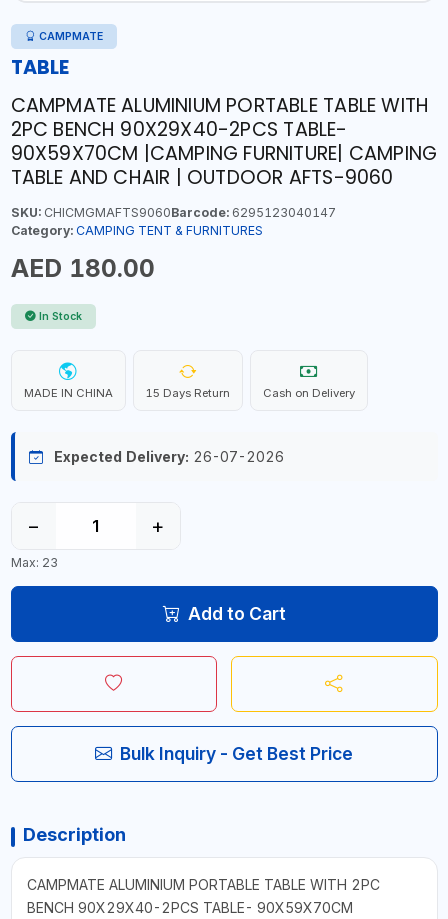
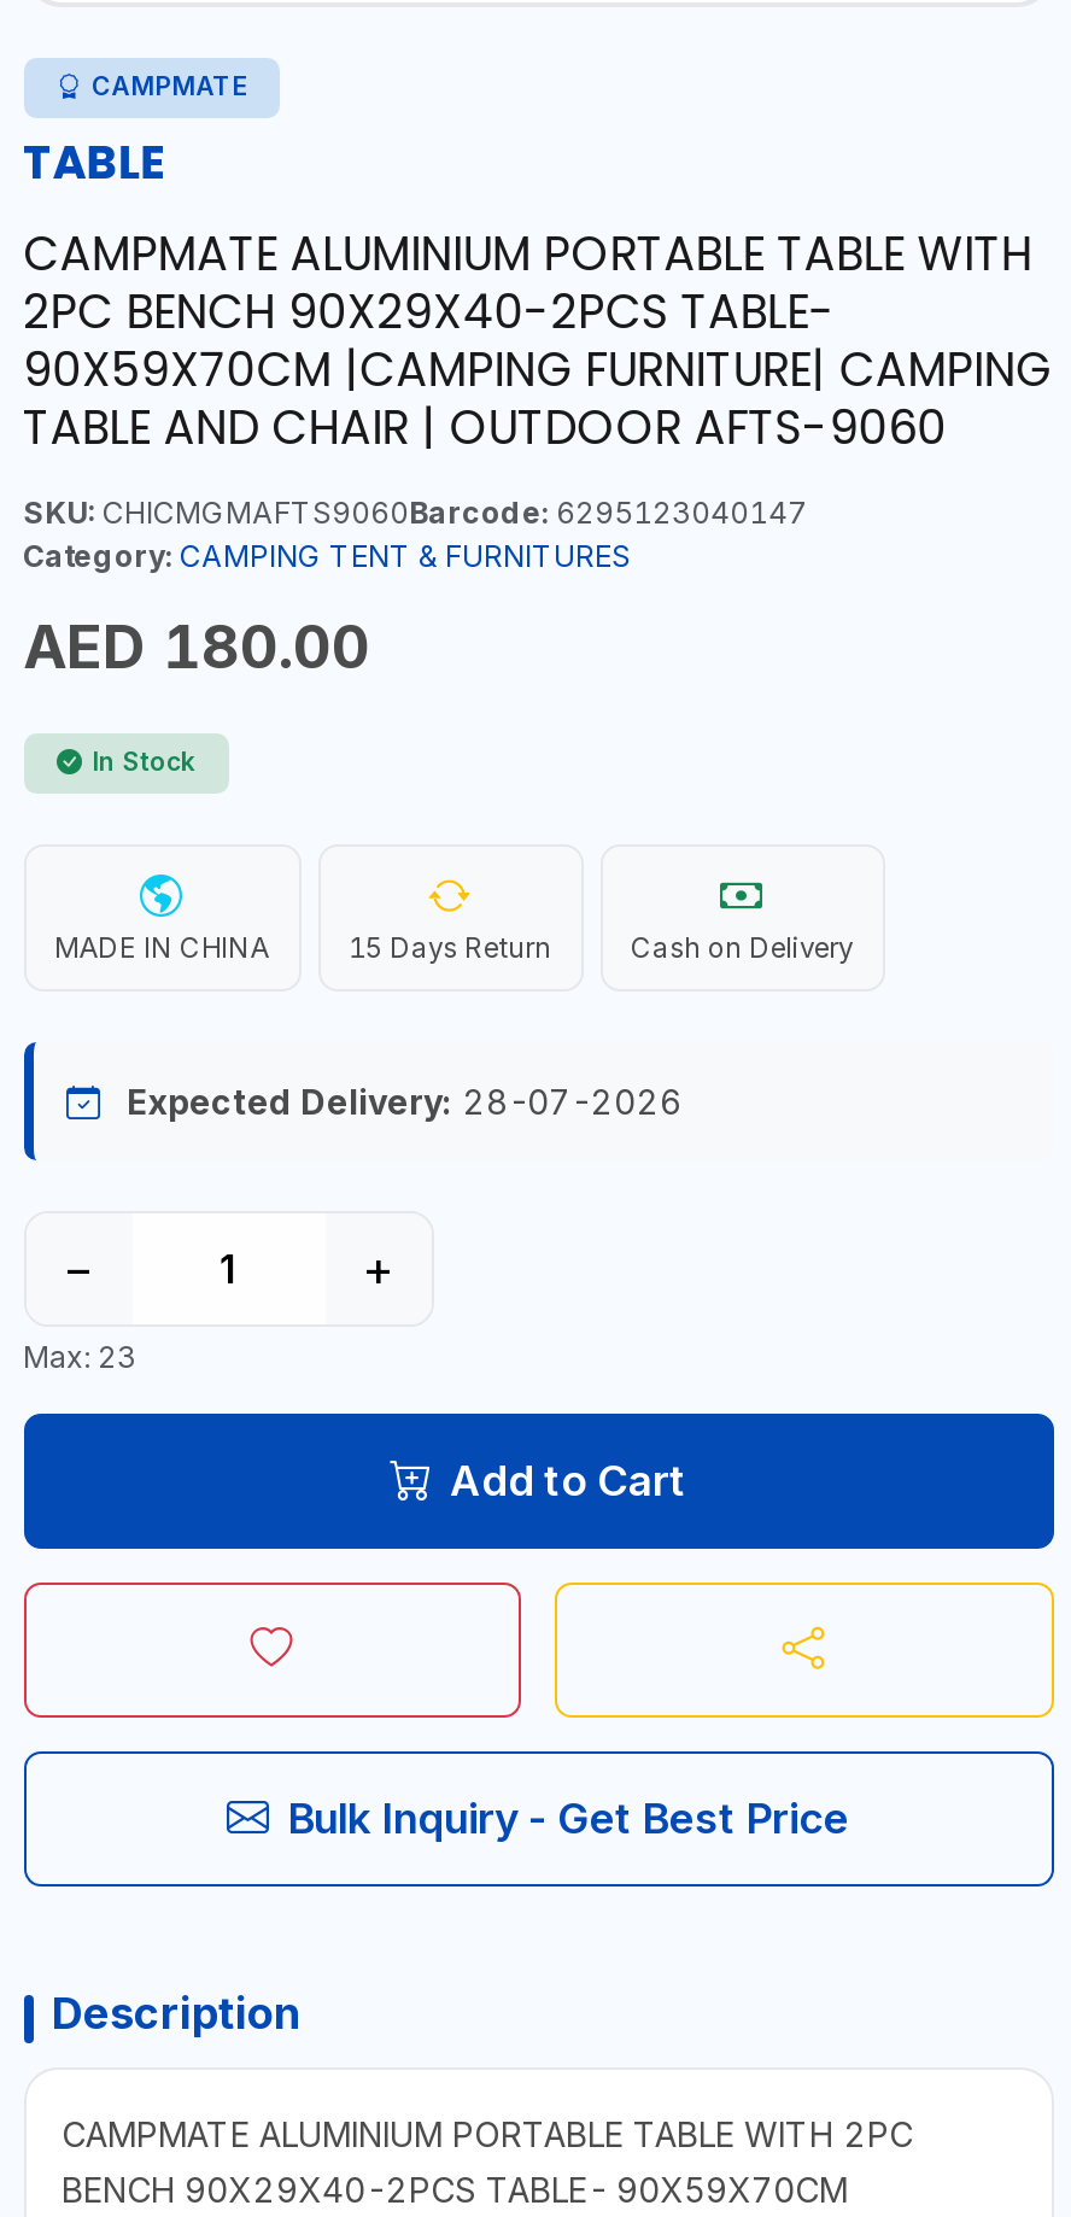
- Expected Delivery: 26-07-2026
+ Expected Delivery: 28-07-2026
